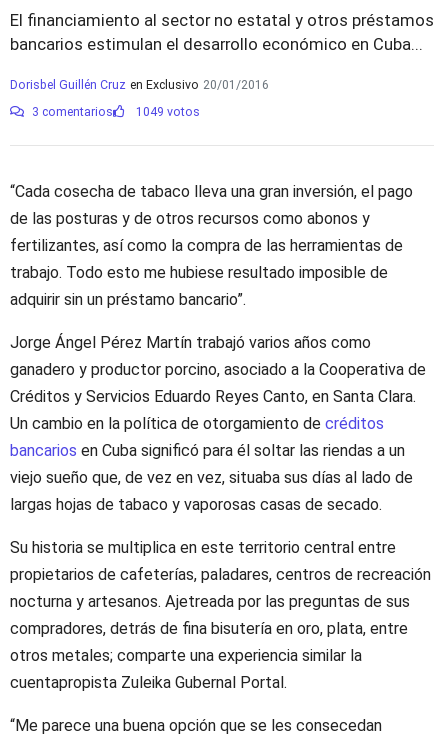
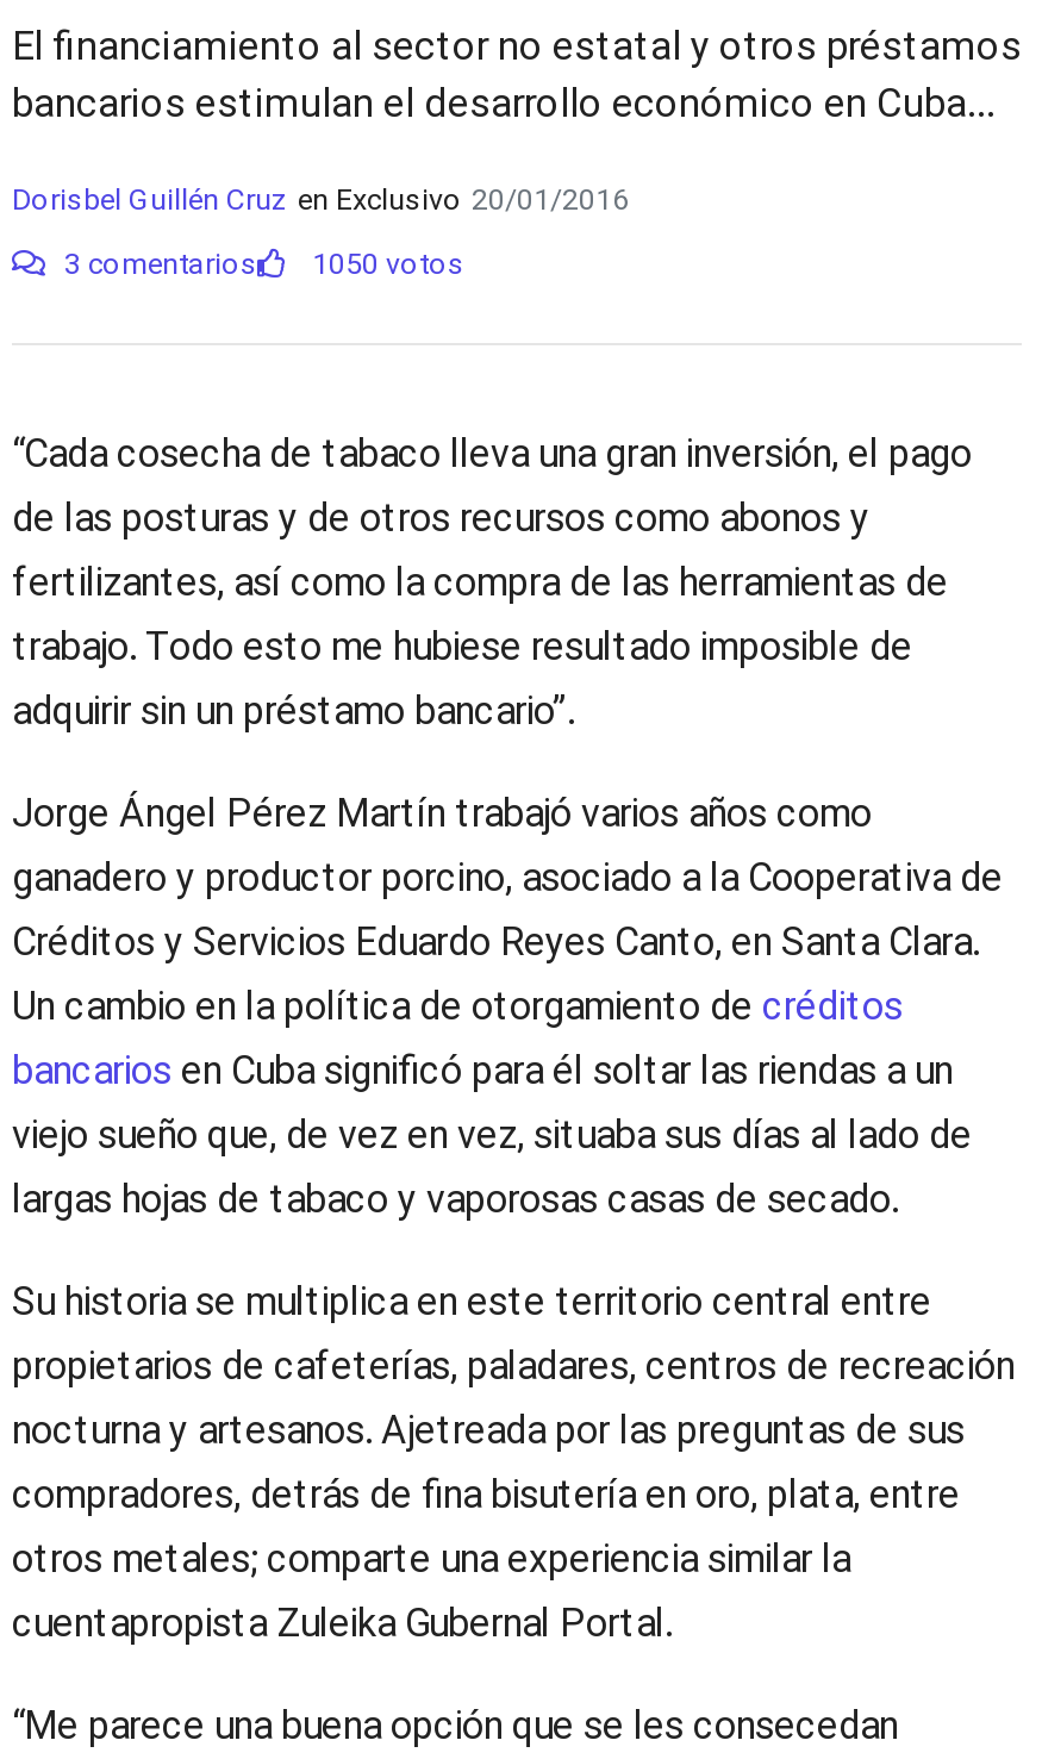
- 3 comentarios 1049 votos
+ 3 comentarios 1050 votos
